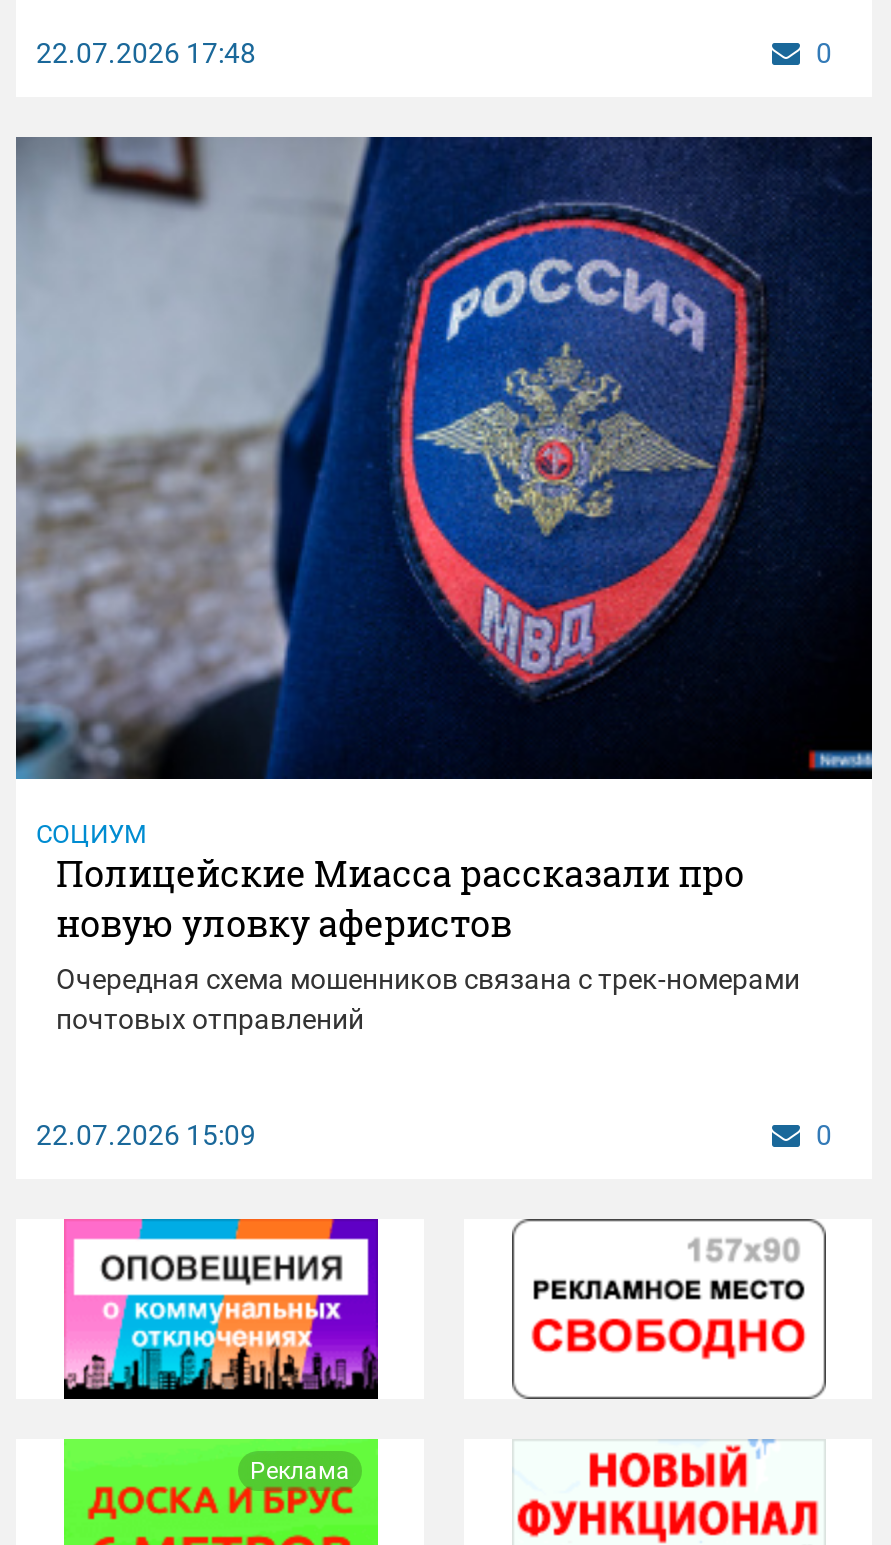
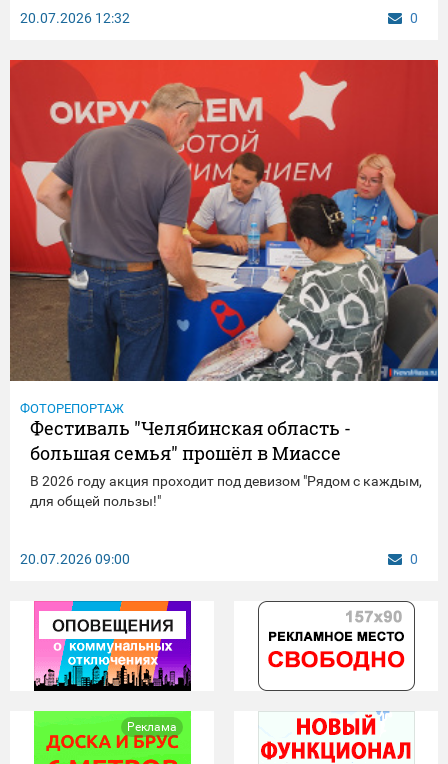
- 22.07.2026 17:48
+ 20.07.2026 12:32

- [image]
- СОЦИУМ
- Полицейские Миасса рассказали про
- новую уловку аферистов
- Очередная схема мошенников связана с трек-номерами
- почтовых отправлений
+ [image]
+ ФОТОРЕПОРТАЖ
+ Фестиваль "Челябинская область -
+ большая семья" прошёл в Миассе
+ В 2026 году акция проходит под девизом "Рядом с каждым,
+ для общей пользы!"

- 22.07.2026 15:09
+ 20.07.2026 09:00
